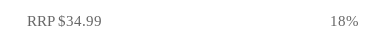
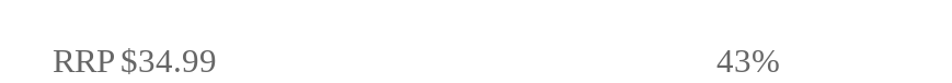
- 18%
+ 43%
